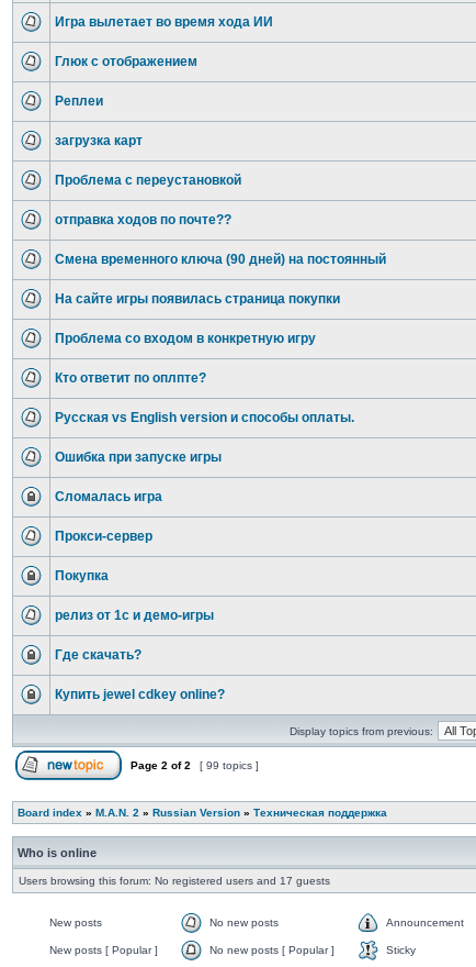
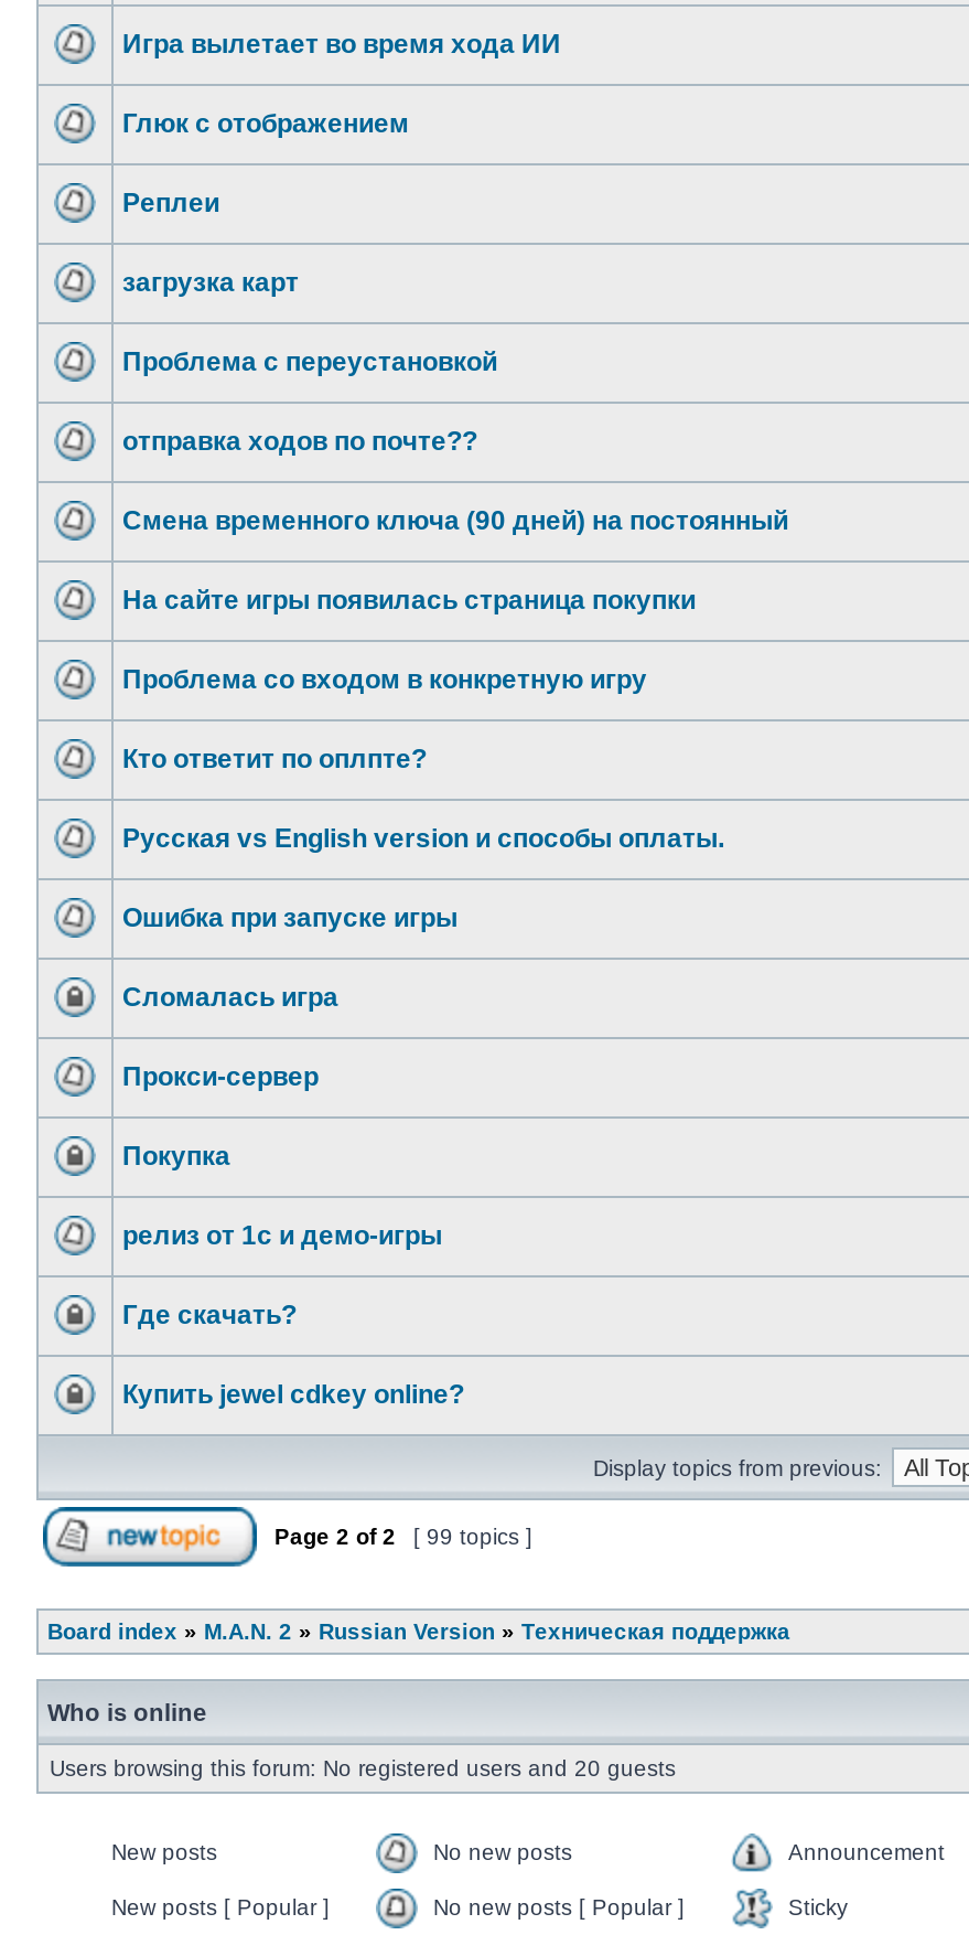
- Users browsing this forum: No registered users and 17 guests
+ Users browsing this forum: No registered users and 20 guests
